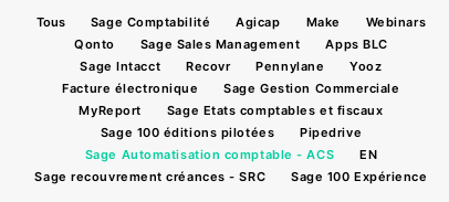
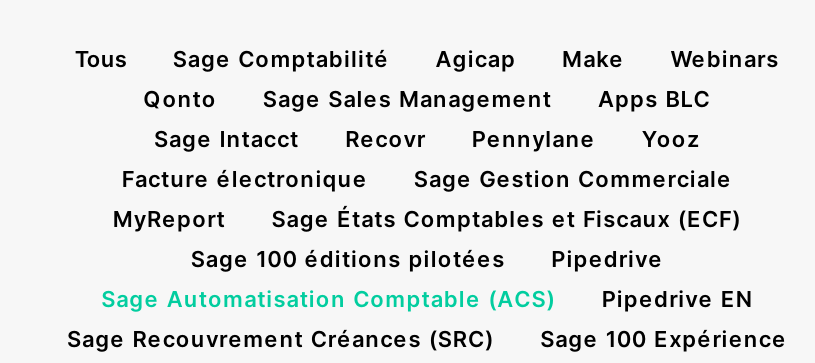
- Sage Etats comptables et fiscaux
+ Sage États Comptables et Fiscaux (ECF)

- Sage Automatisation comptable - ACS
- EN
- Sage recouvrement créances - SRC
+ Sage Automatisation Comptable (ACS)
+ Pipedrive EN
+ Sage Recouvrement Créances (SRC)
